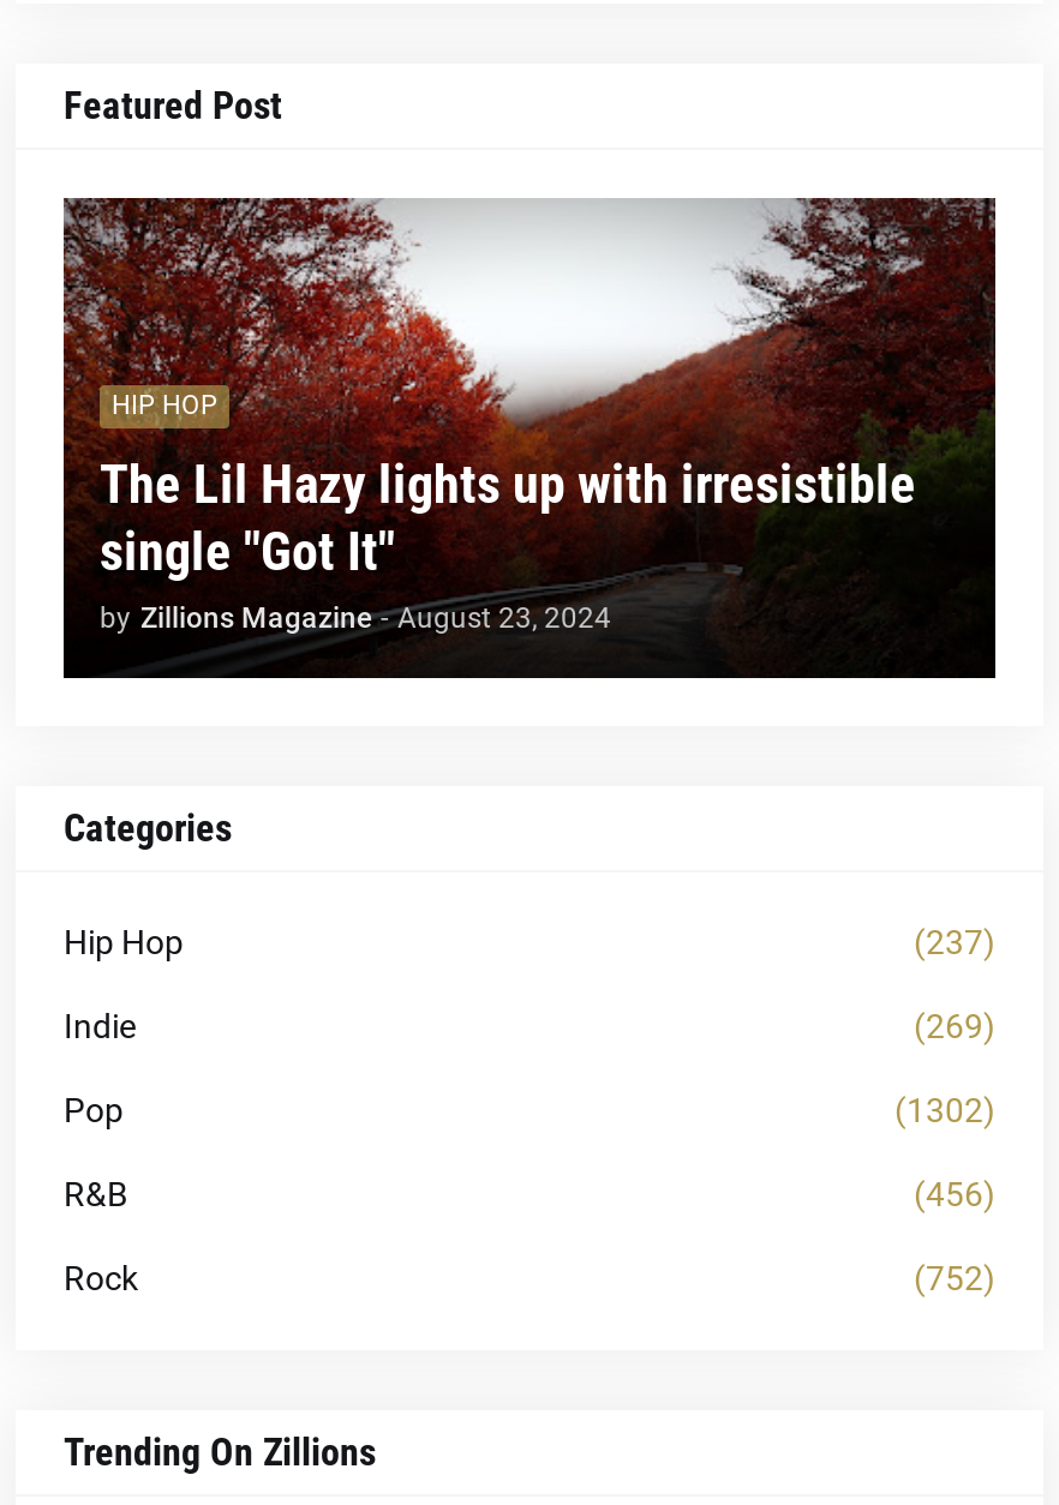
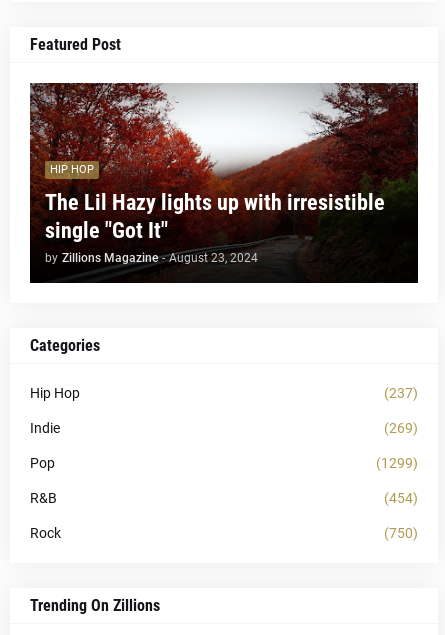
- (1302)
+ (1299)

- (456)
+ (454)

- (752)
+ (750)
